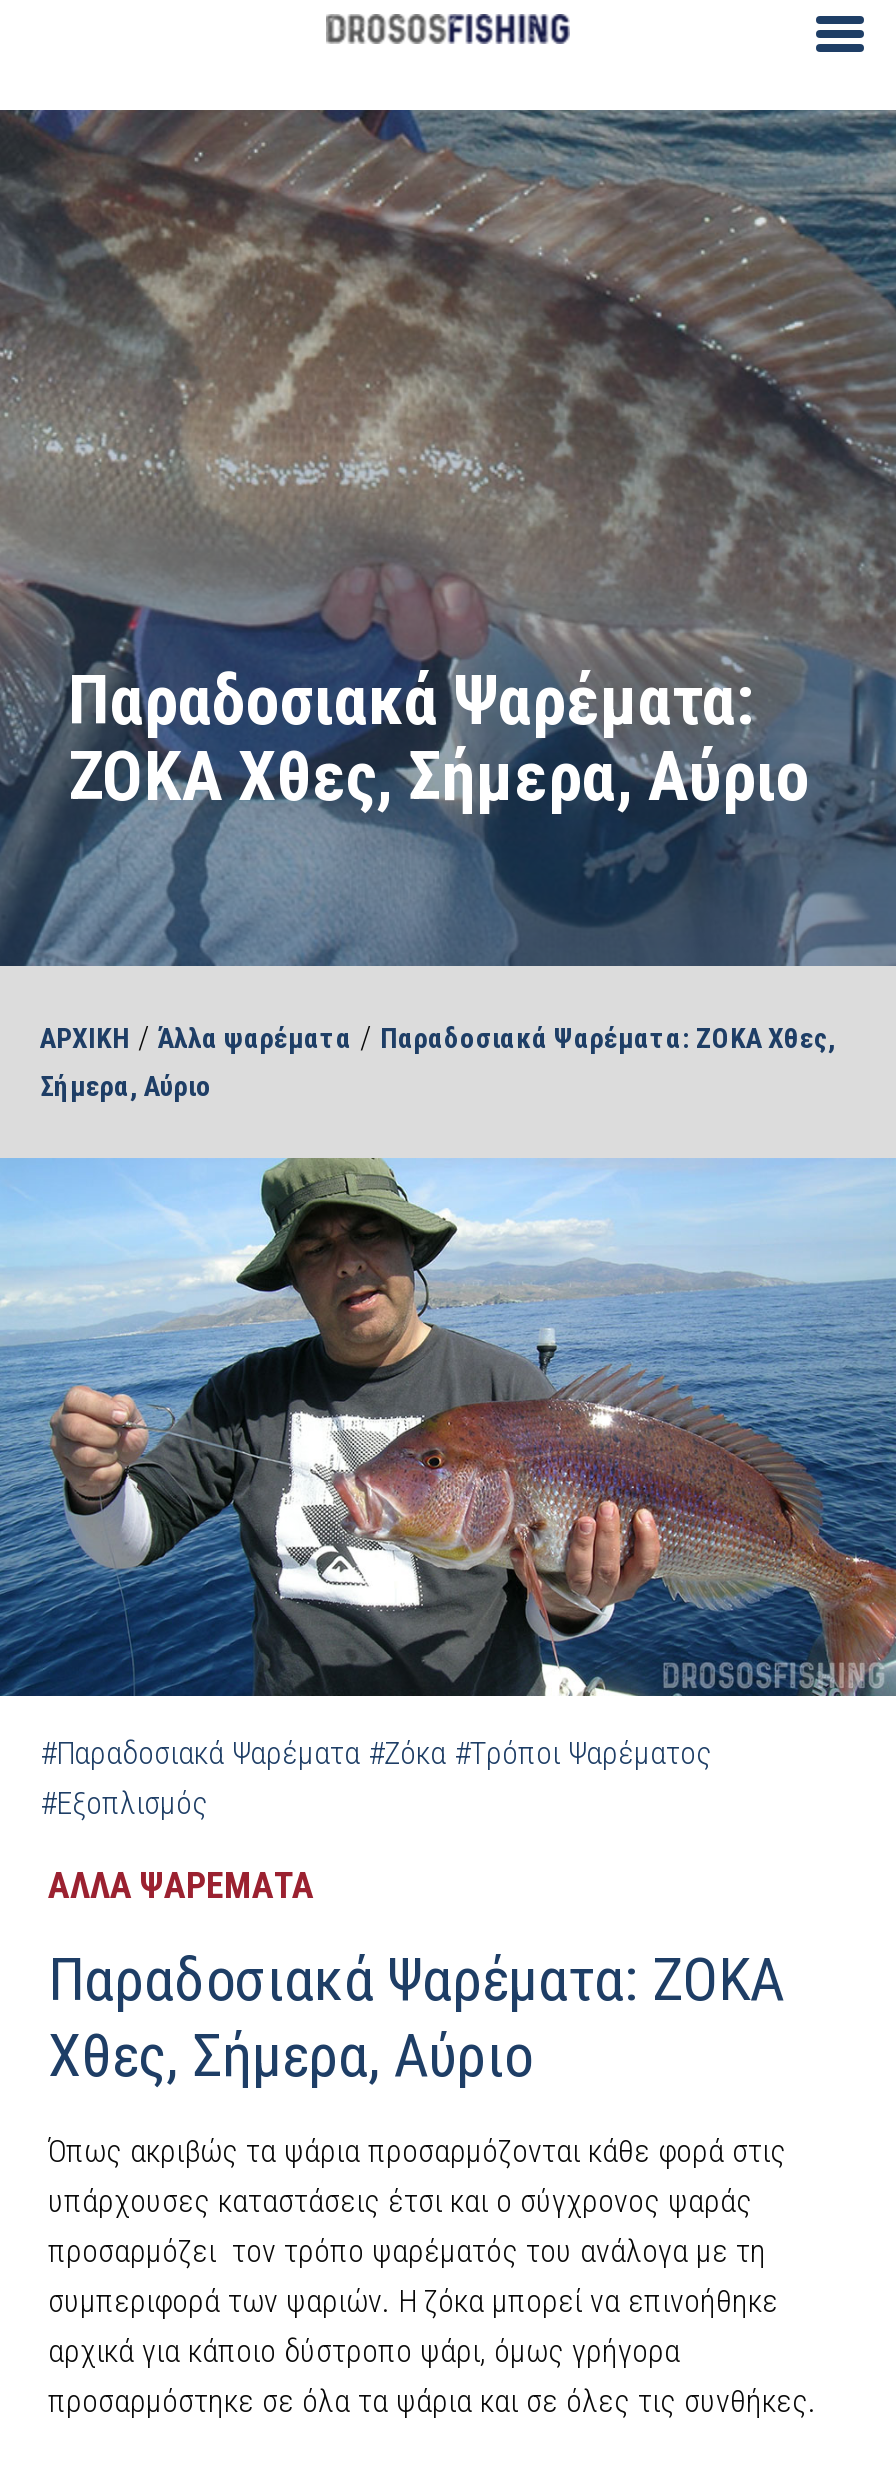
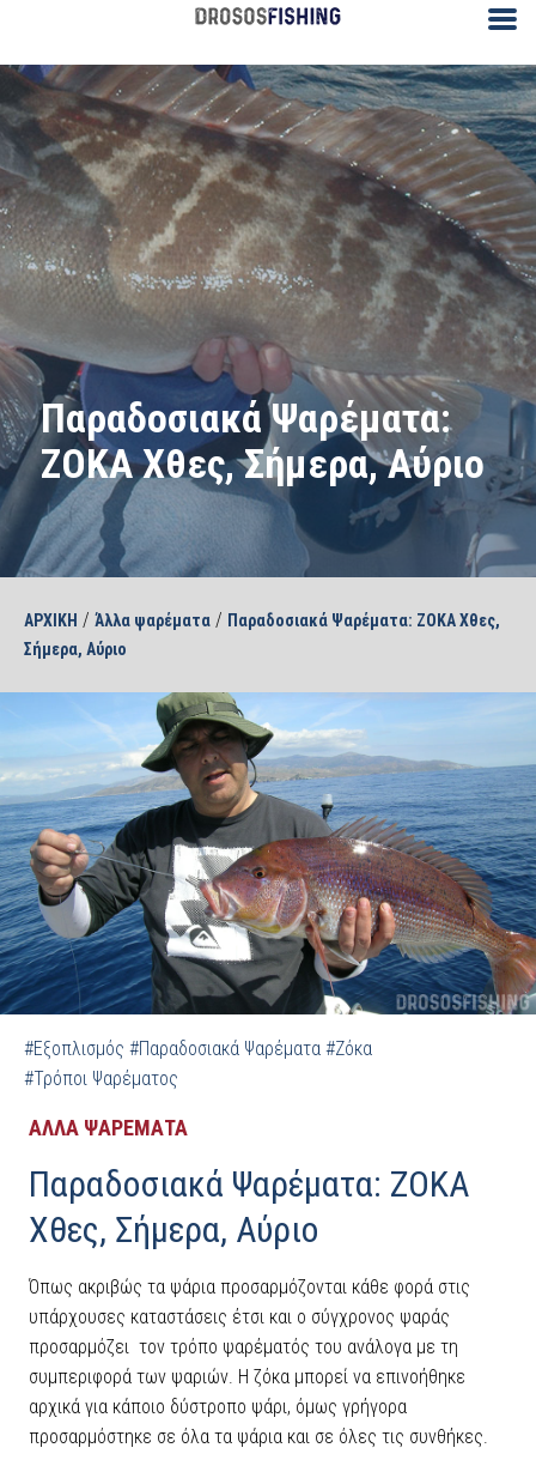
- #Παραδοσιακά Ψαρέματα #Ζόκα #Τρόποι Ψαρέματος
- #Εξοπλισμός
+ #Εξοπλισμός #Παραδοσιακά Ψαρέματα #Ζόκα
+ #Τρόποι Ψαρέματος
